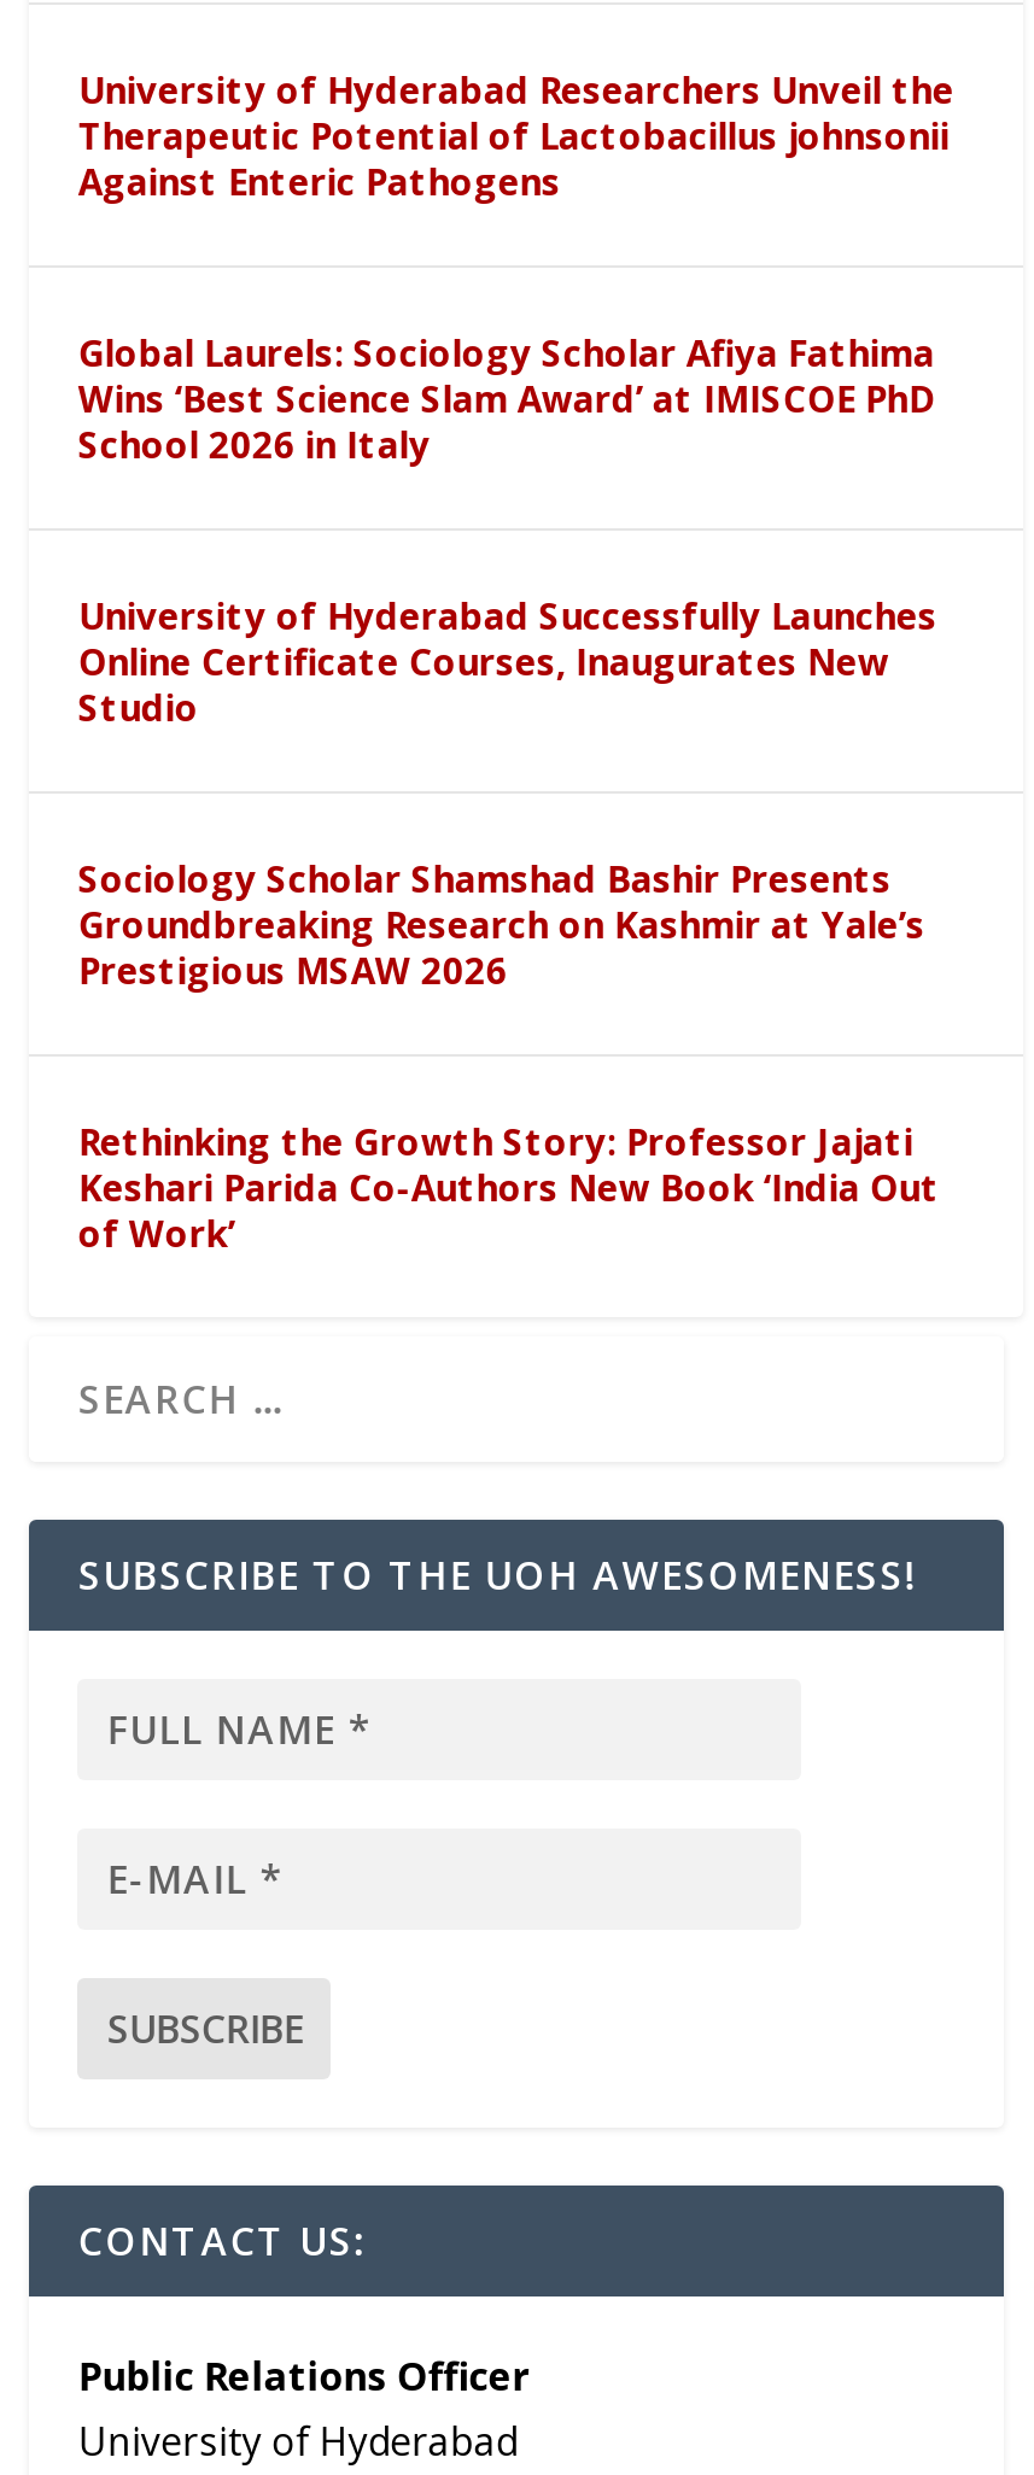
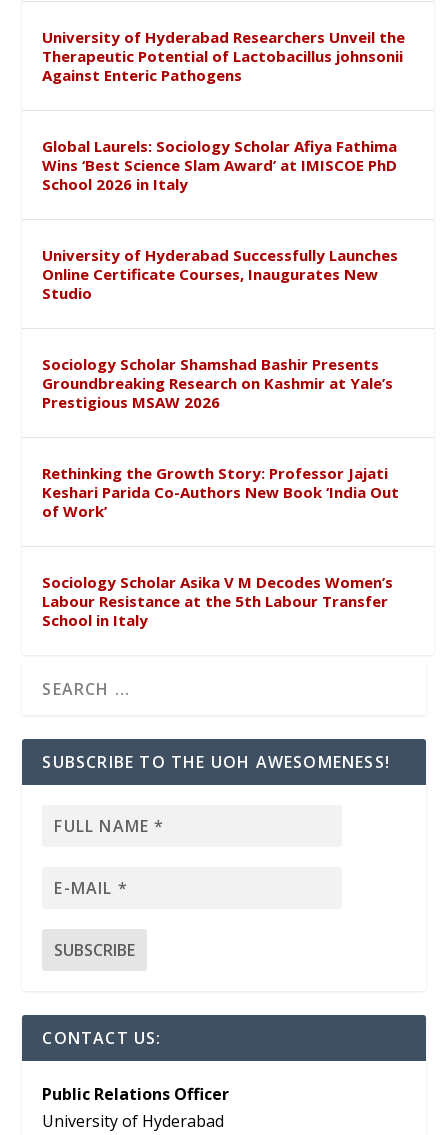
+ Sociology Scholar Asika V M Decodes Women’s
+ Labour Resistance at the 5th Labour Transfer
+ School in Italy
